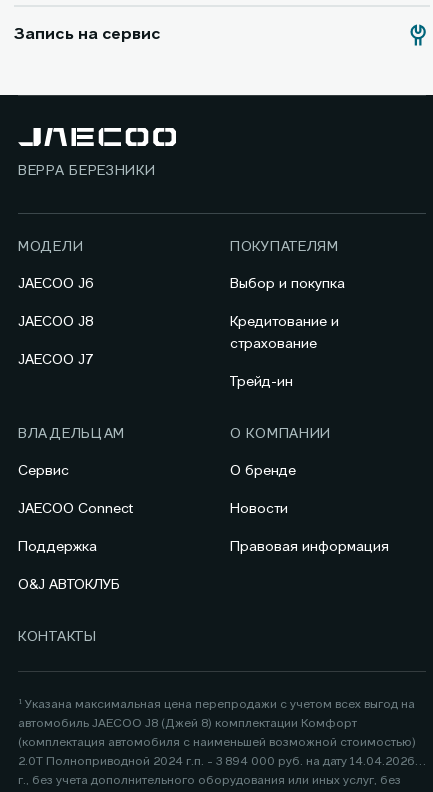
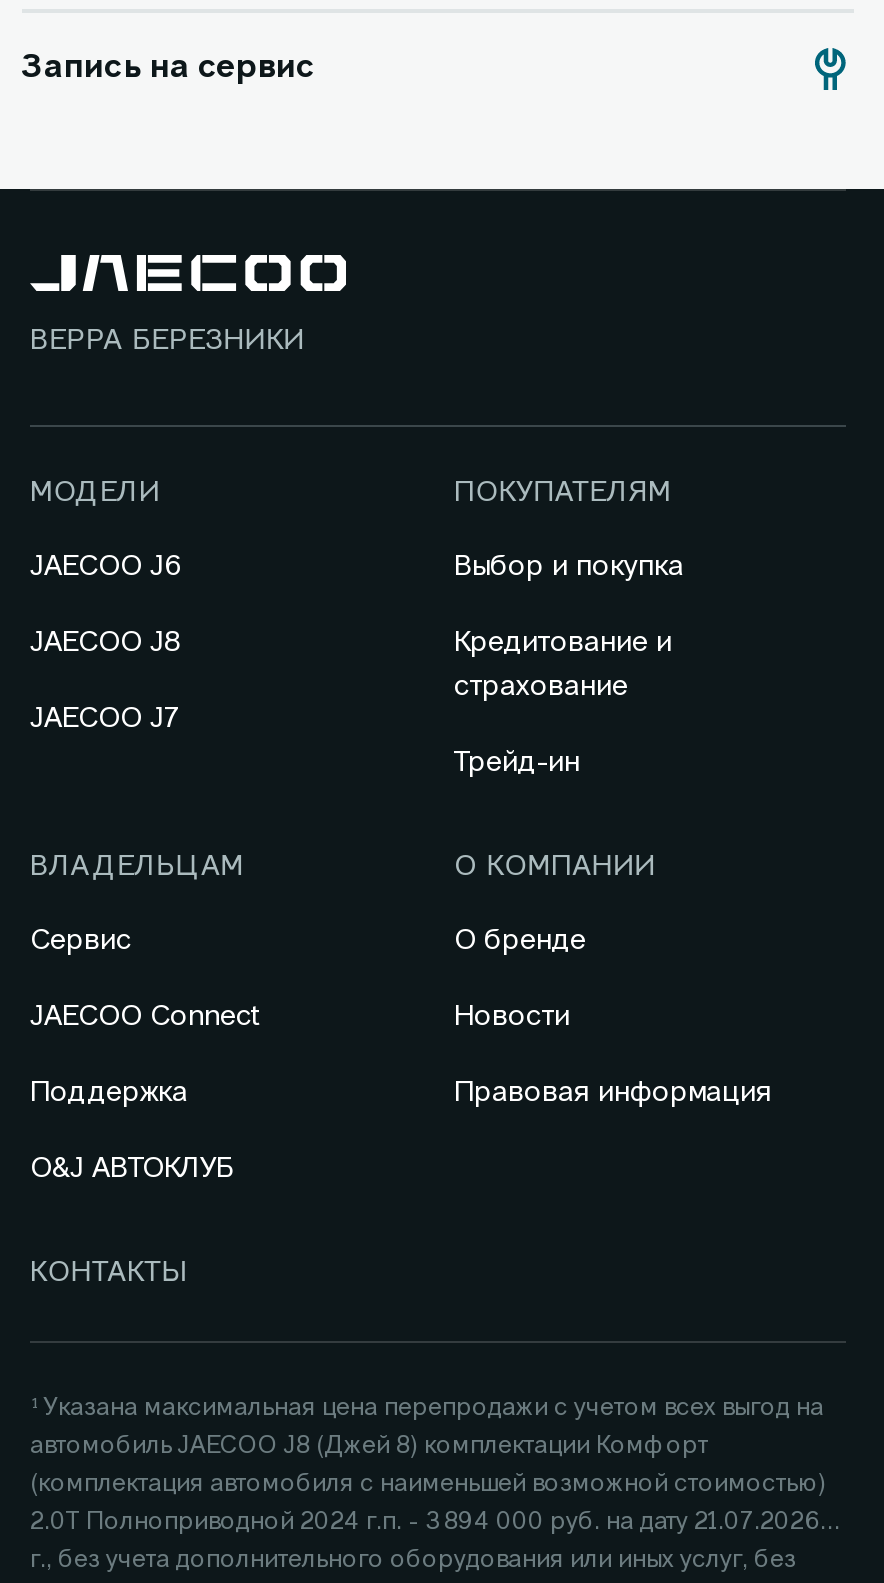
- 2.0Т Полноприводной 2024 г.п. - 3 894 000 руб. на дату 14.04.2026
+ 2.0Т Полноприводной 2024 г.п. - 3 894 000 руб. на дату 21.07.2026
